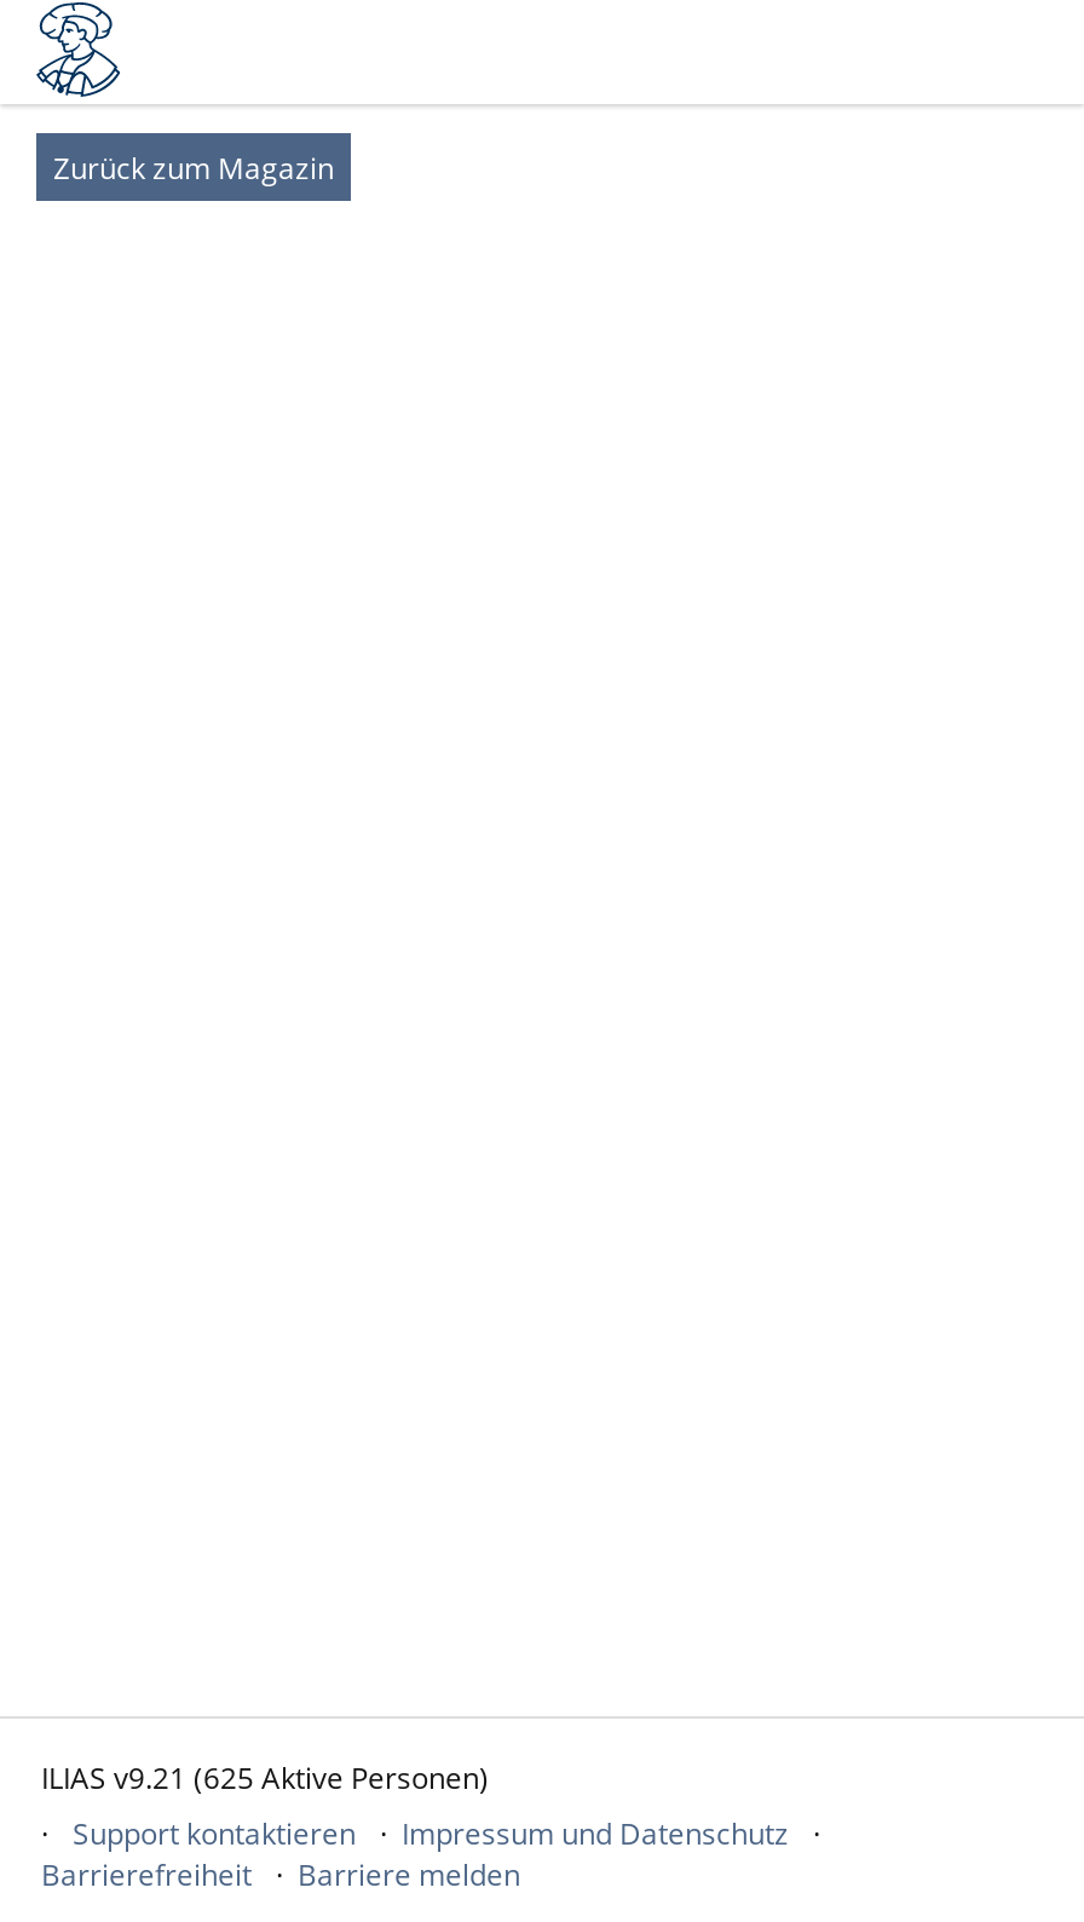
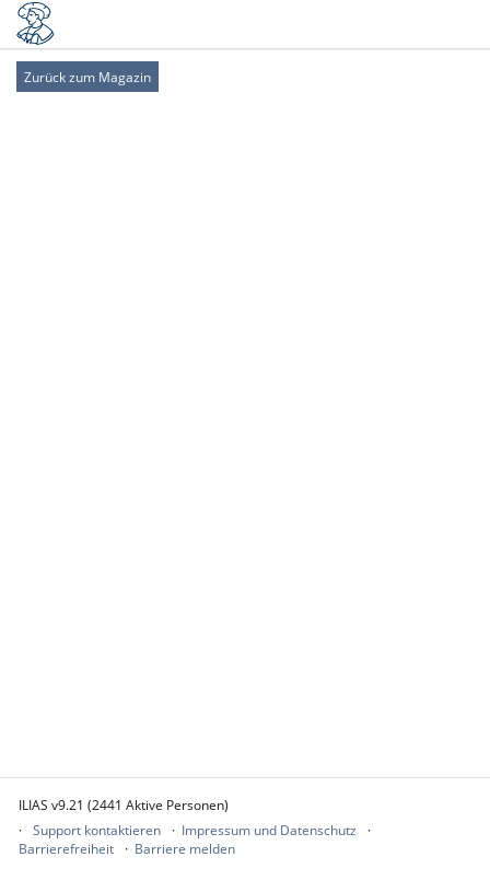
- ILIAS v9.21 (625 Aktive Personen)
+ ILIAS v9.21 (2441 Aktive Personen)
